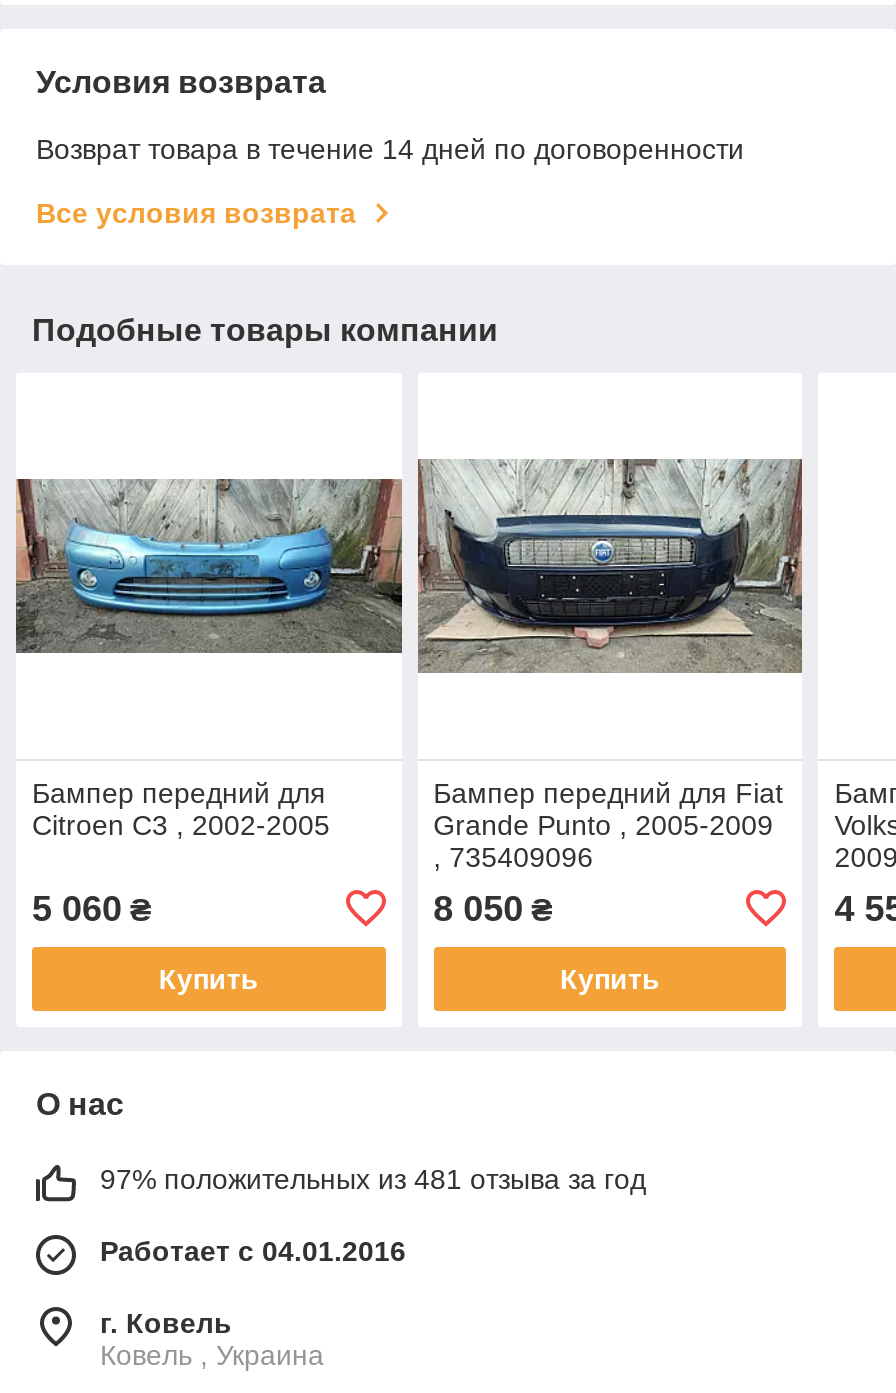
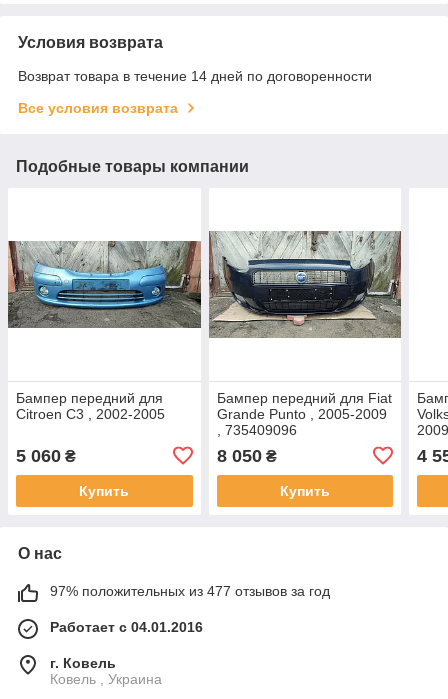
- 97% положительных из 481 отзыва за год
+ 97% положительных из 477 отзывов за год
